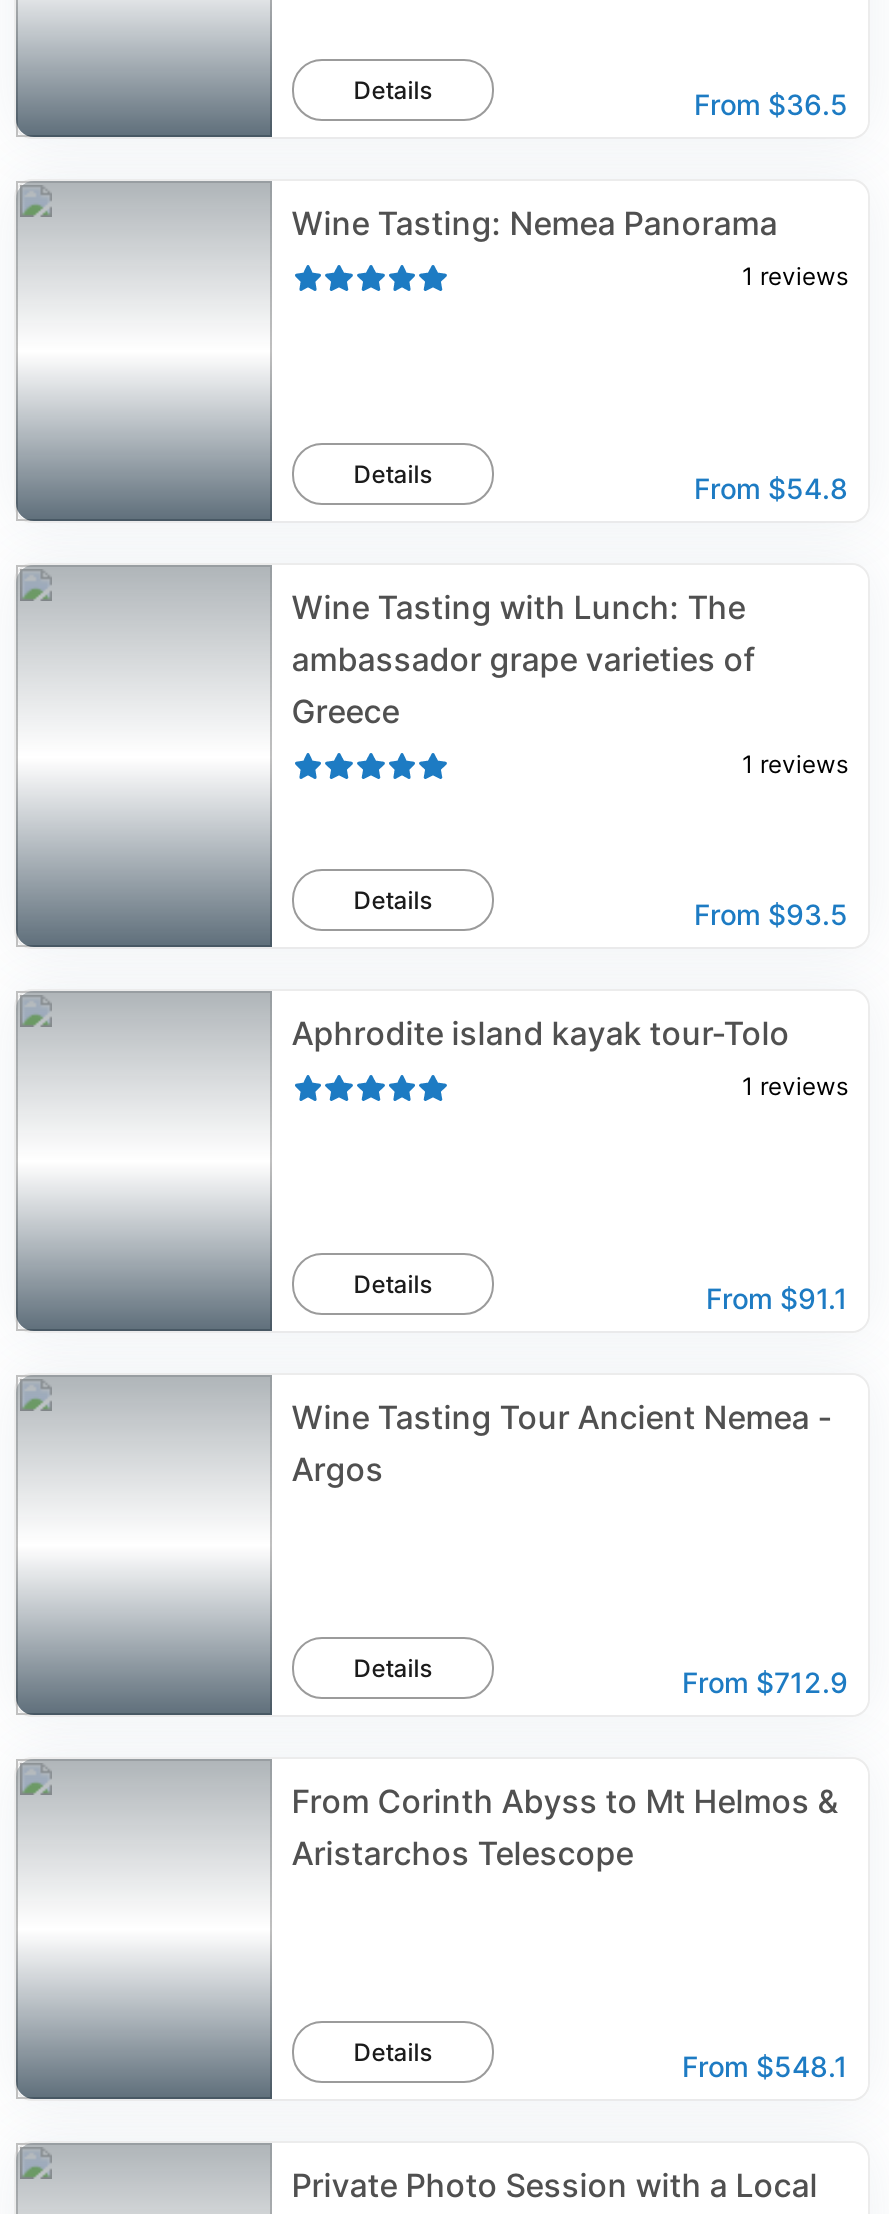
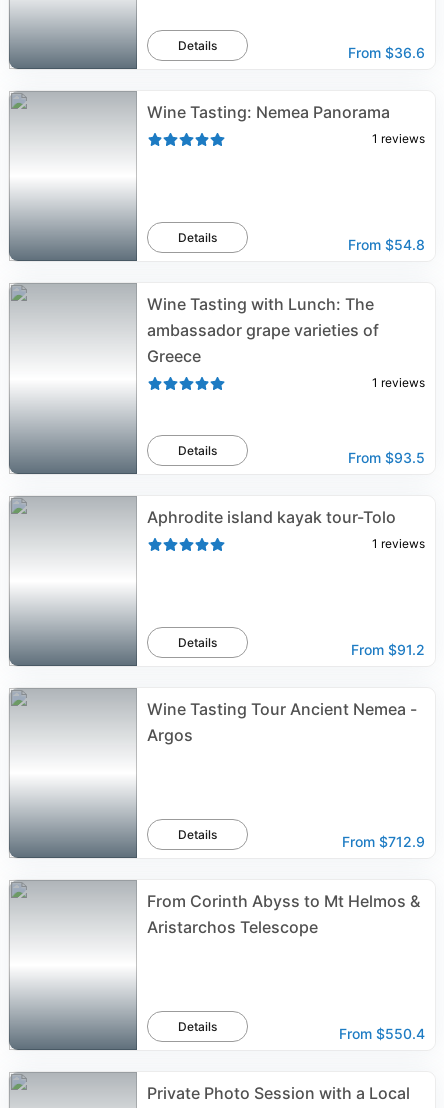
- From $36.5
+ From $36.6

- From $91.1
+ From $91.2

- From $548.1
+ From $550.4
